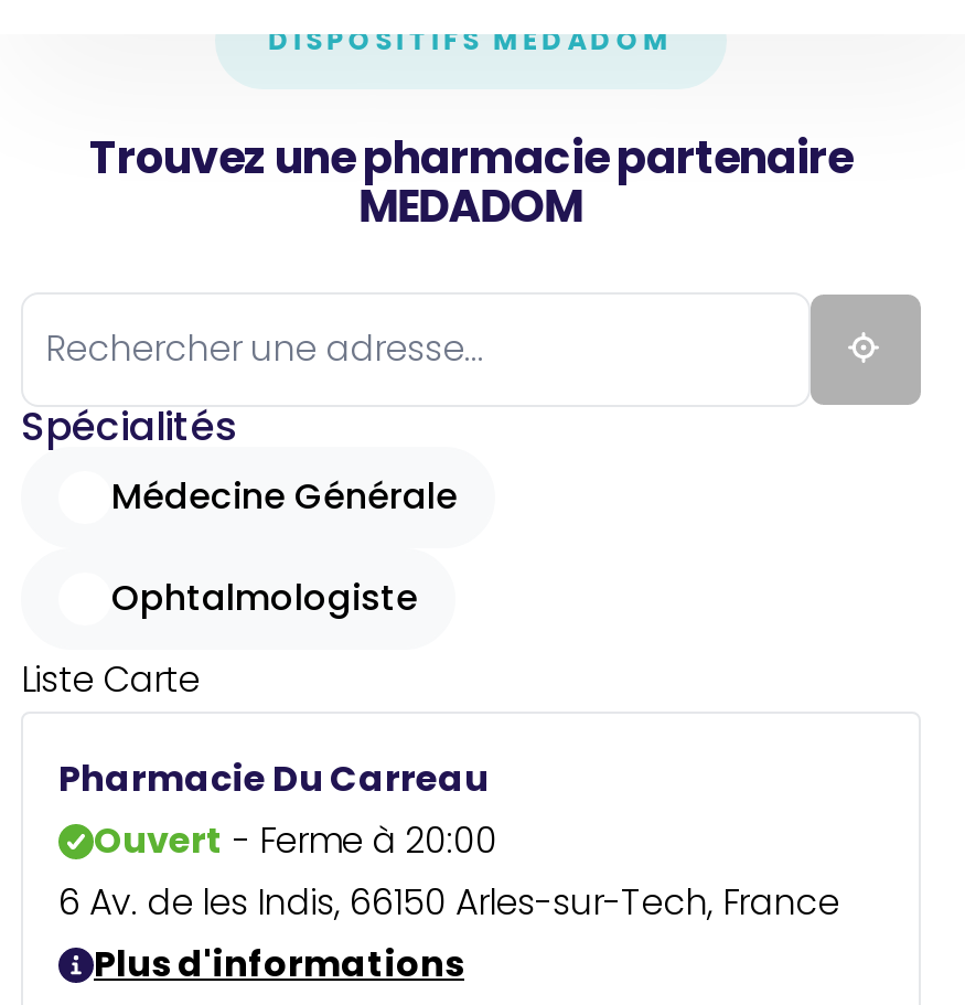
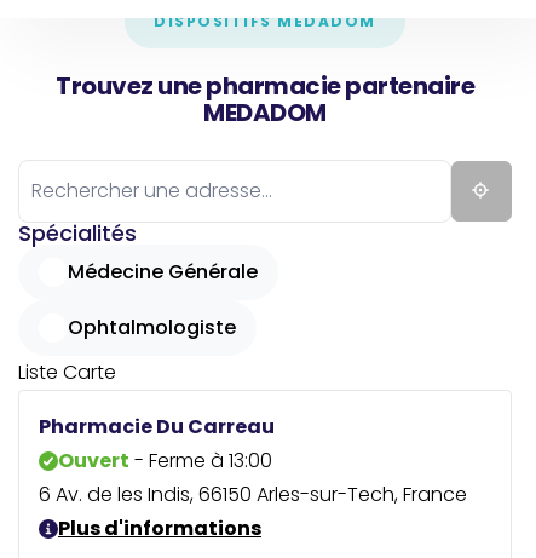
- Ouvert - Ferme à 20:00
+ Ouvert - Ferme à 13:00
